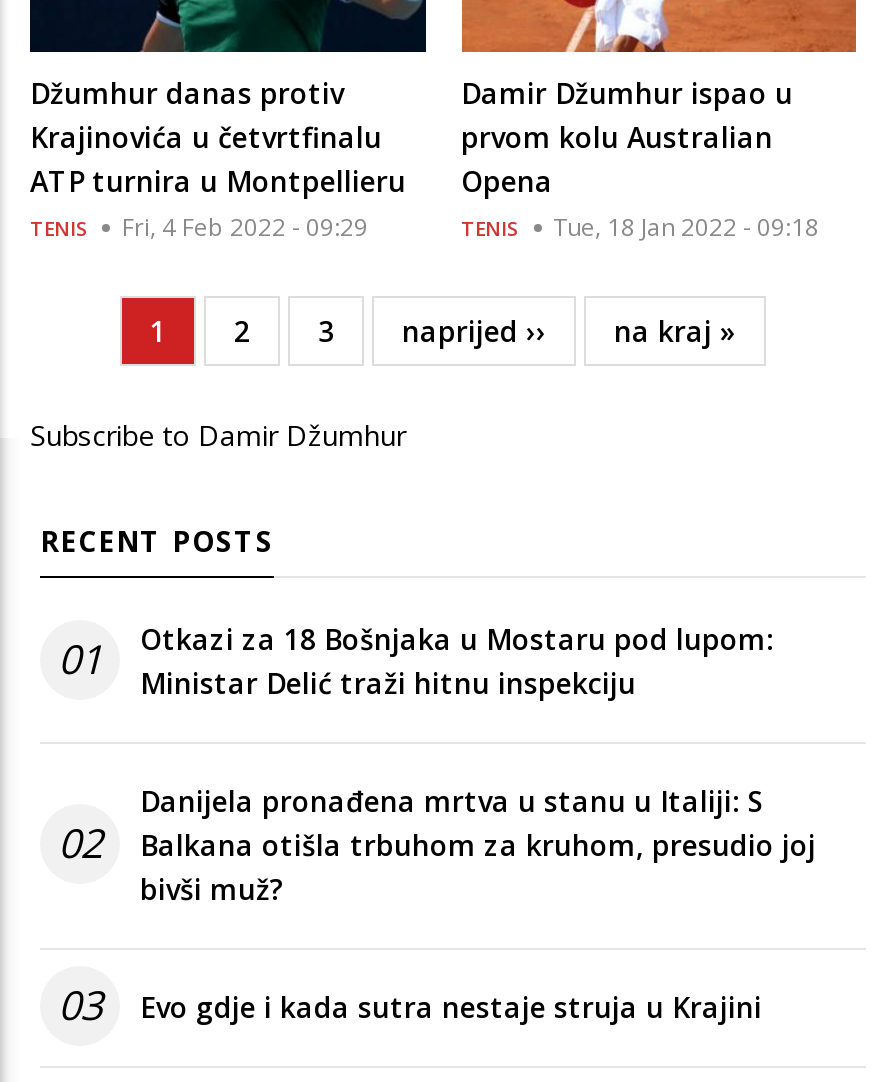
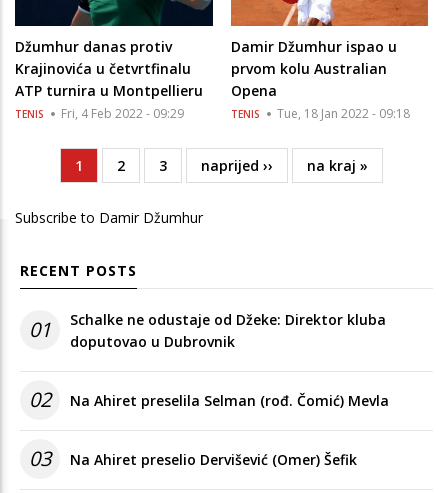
- Otkazi za 18 Bošnjaka u Mostaru pod lupom:
- Ministar Delić traži hitnu inspekciju
+ Schalke ne odustaje od Džeke: Direktor kluba
+ doputovao u Dubrovnik

- Danijela pronađena mrtva u stanu u Italiji: S
- Balkana otišla trbuhom za kruhom, presudio joj
- bivši muž?
+ Na Ahiret preselila Selman (rođ. Čomić) Mevla

- Evo gdje i kada sutra nestaje struja u Krajini
+ Na Ahiret preselio Dervišević (Omer) Šefik
